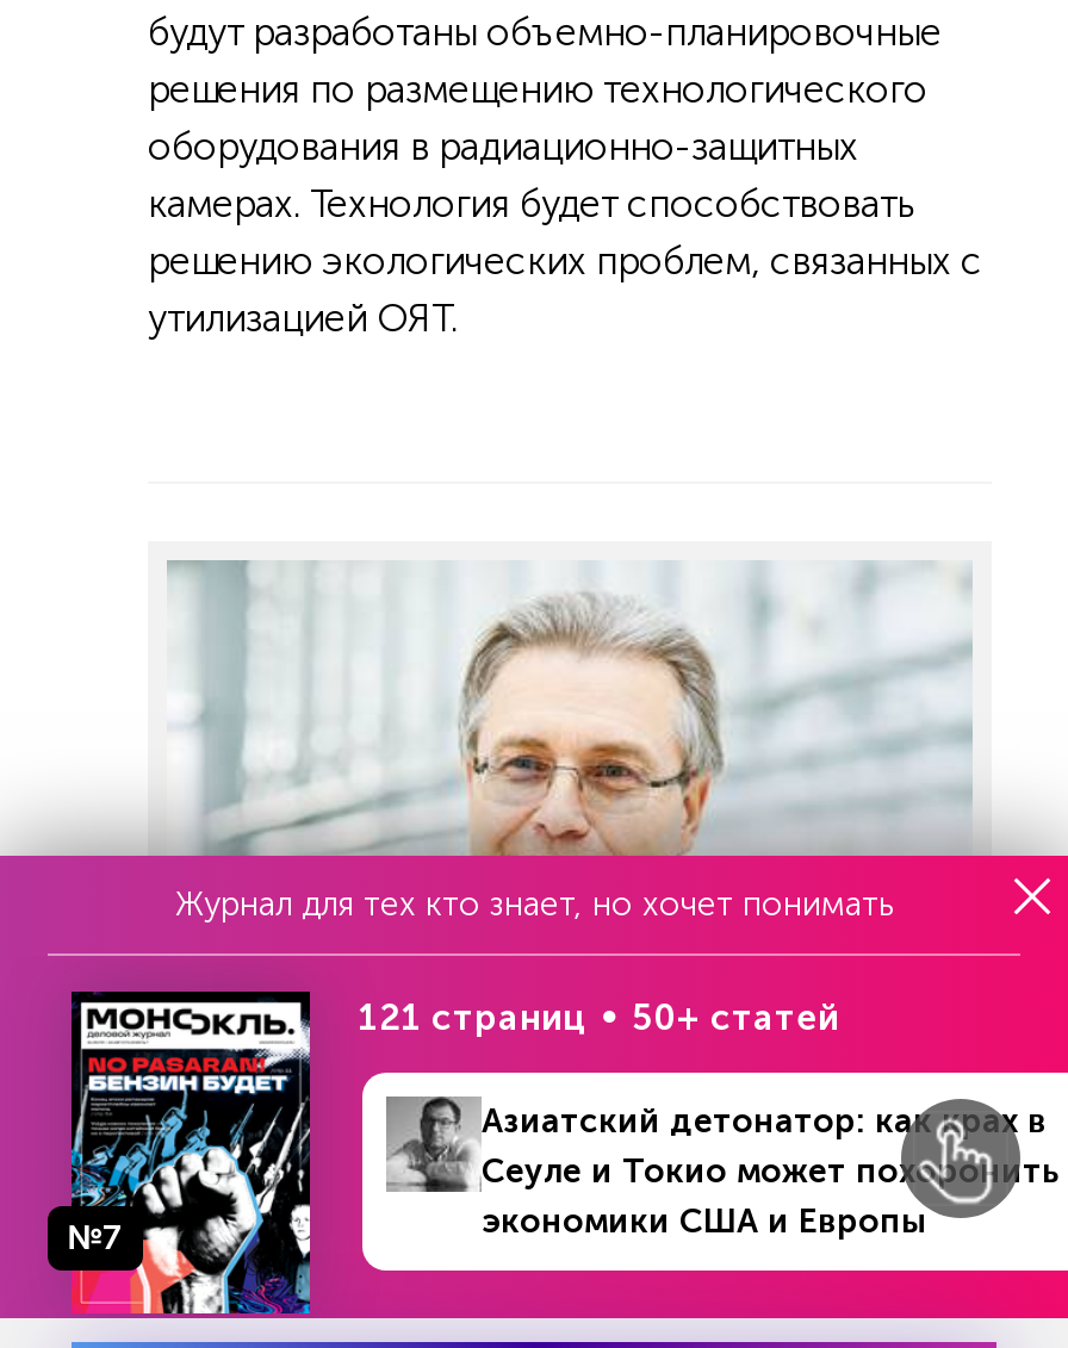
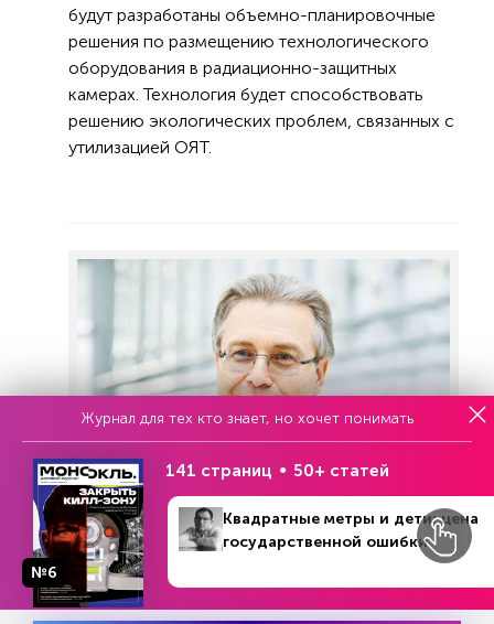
- [image]
- №7
+ [image]
+ №6

- 121 страниц 50+ статей
+ 141 страниц 50+ статей

- Азиатский детонатор: как крах в
- Сеуле и Токио может похоронить
- экономики США и Европы
+ Квадратные метры и дети: цена
+ государственной ошибки
